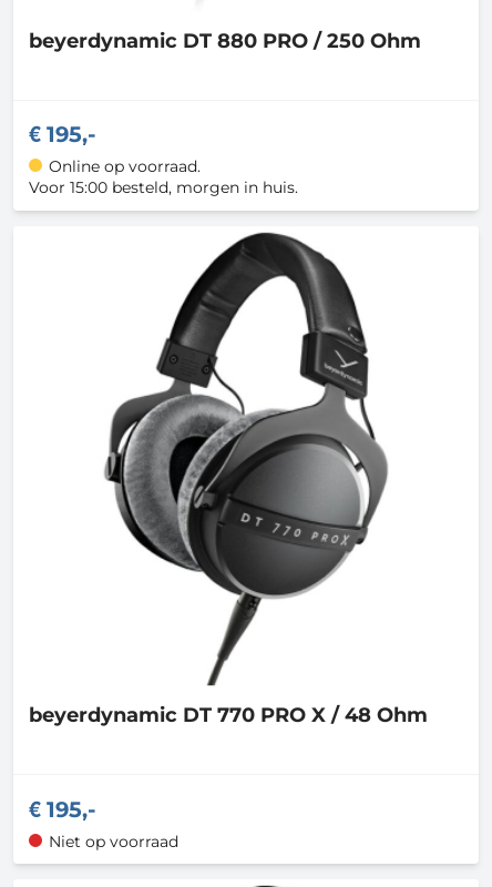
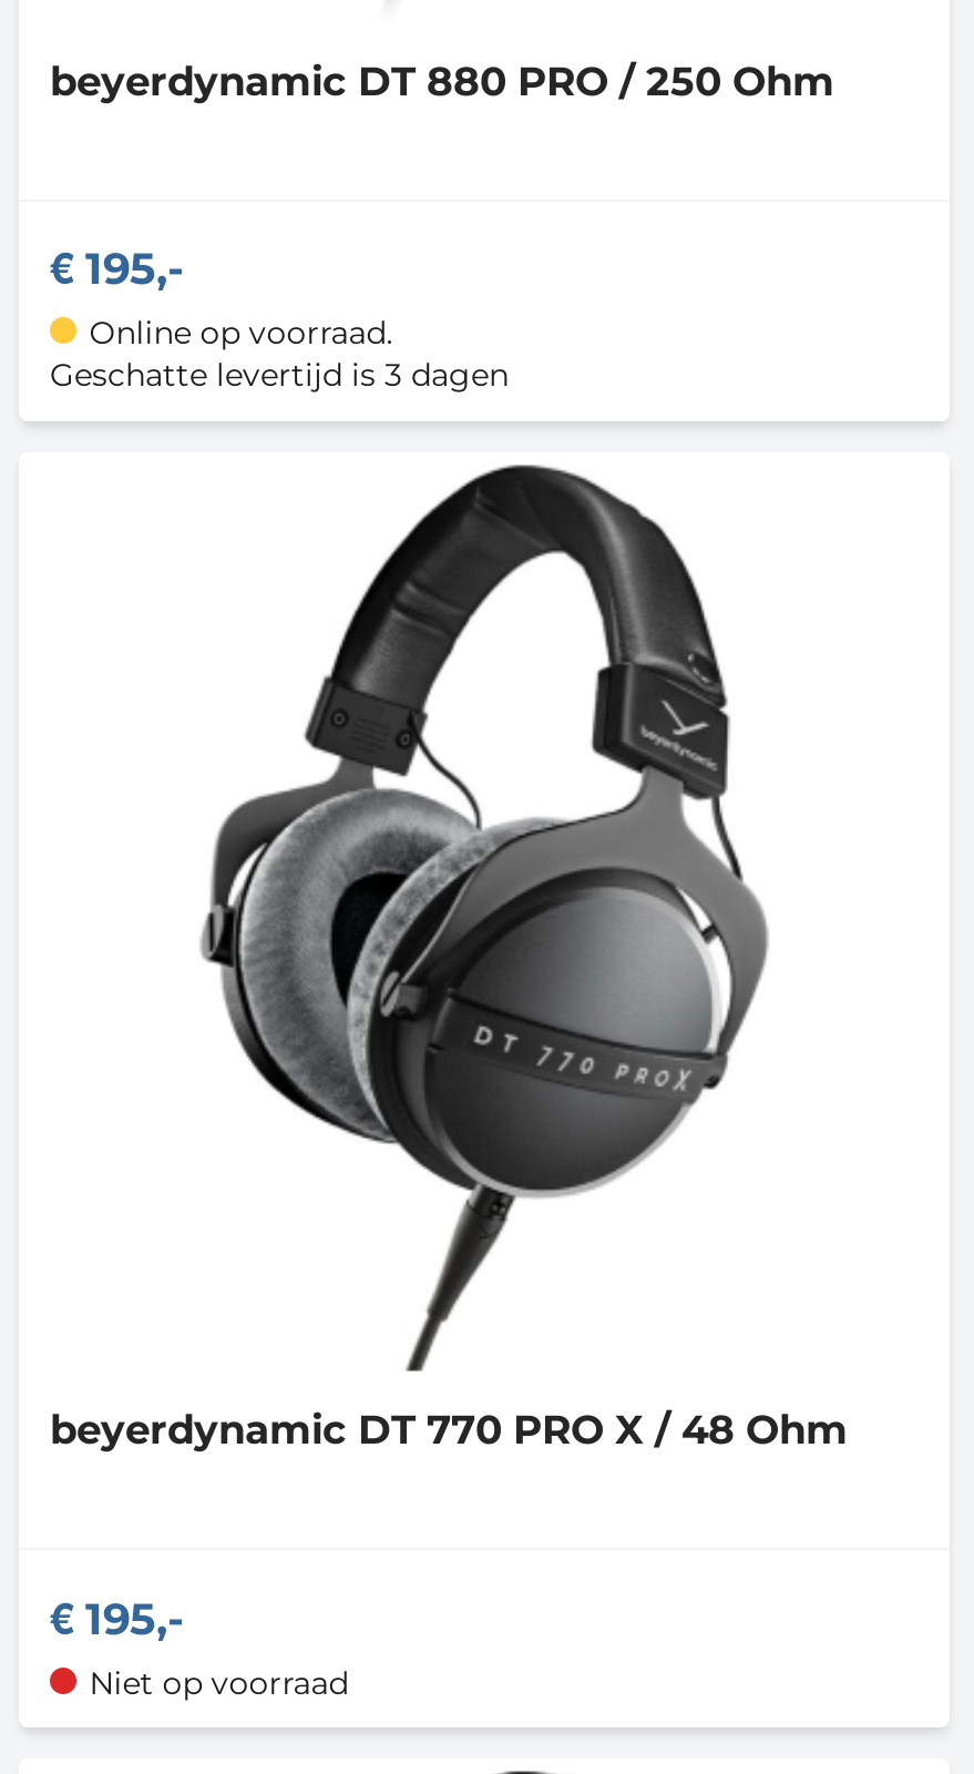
- Voor 15:00 besteld, morgen in huis.
+ Geschatte levertijd is 3 dagen
